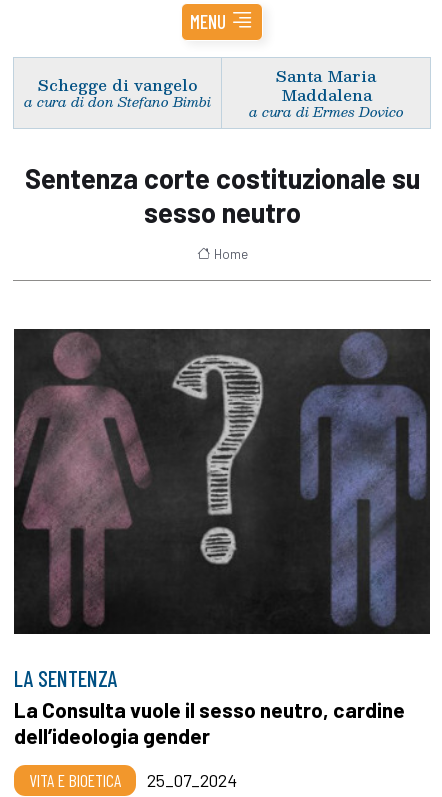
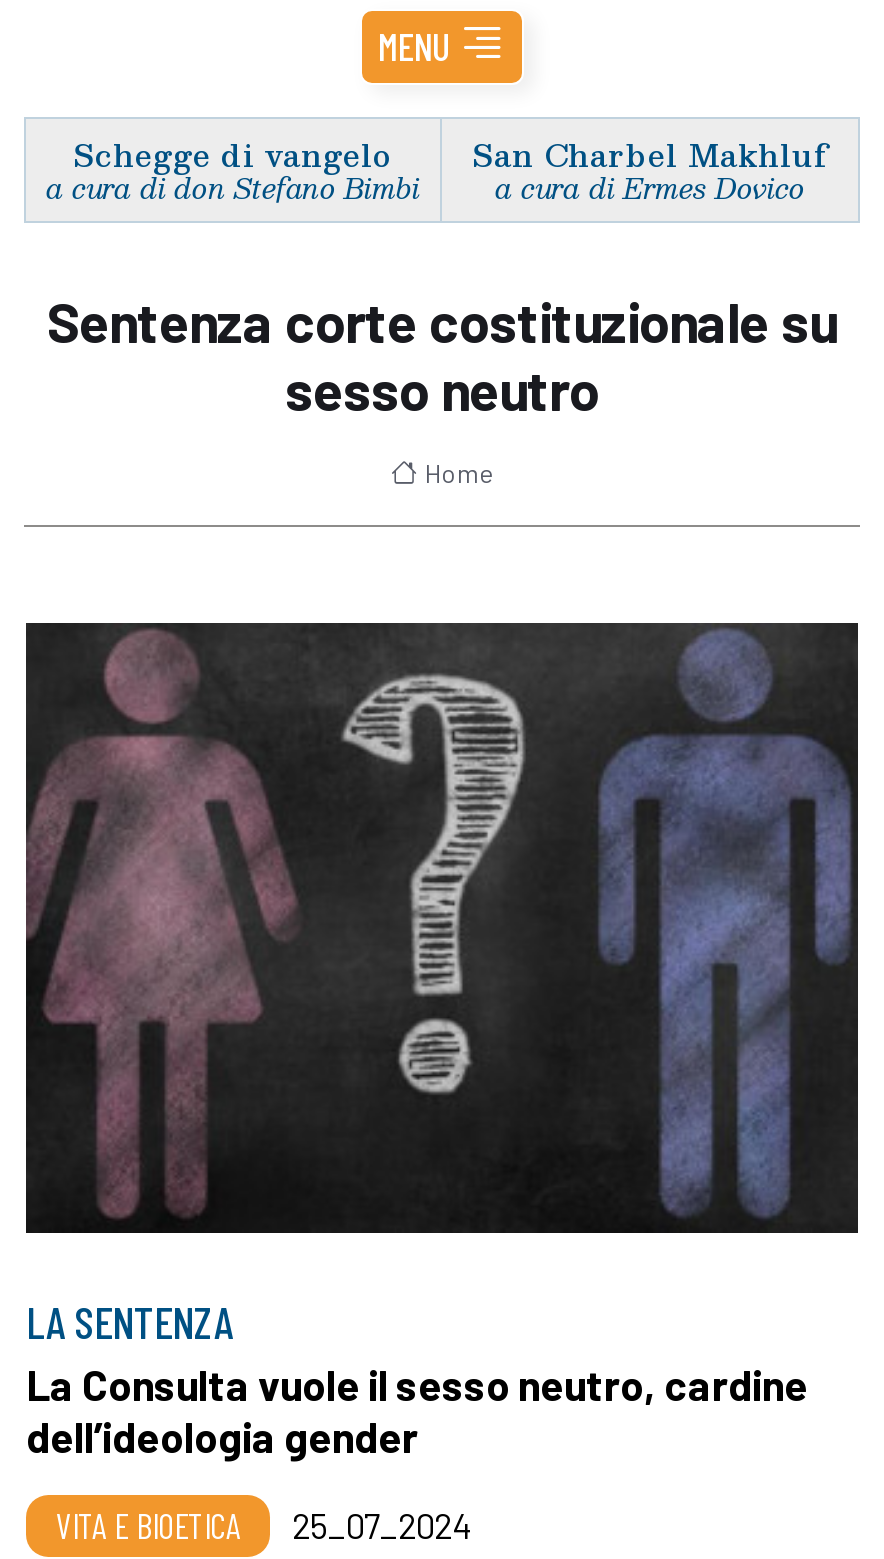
- Santa Maria
- Maddalena
+ San Charbel Makhluf
